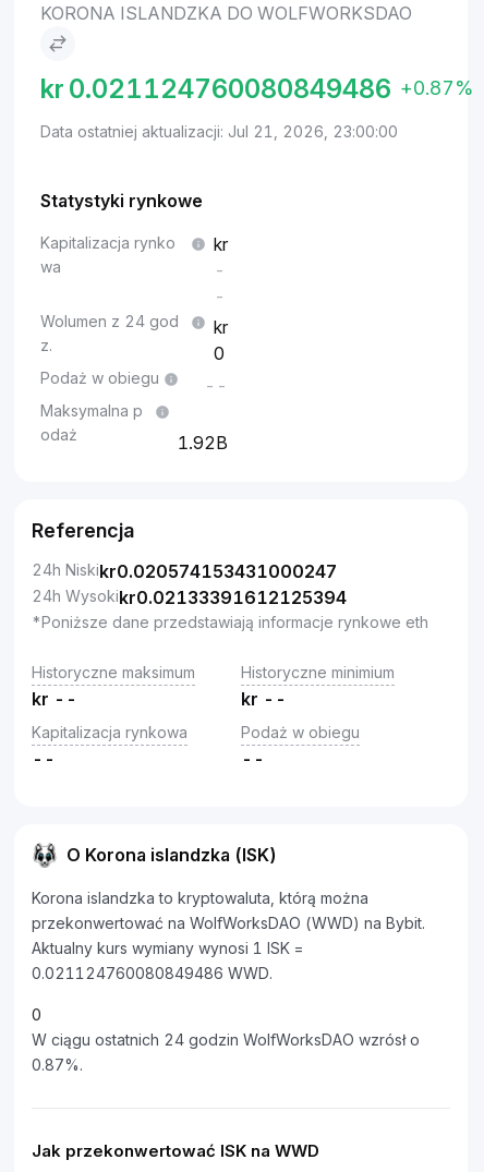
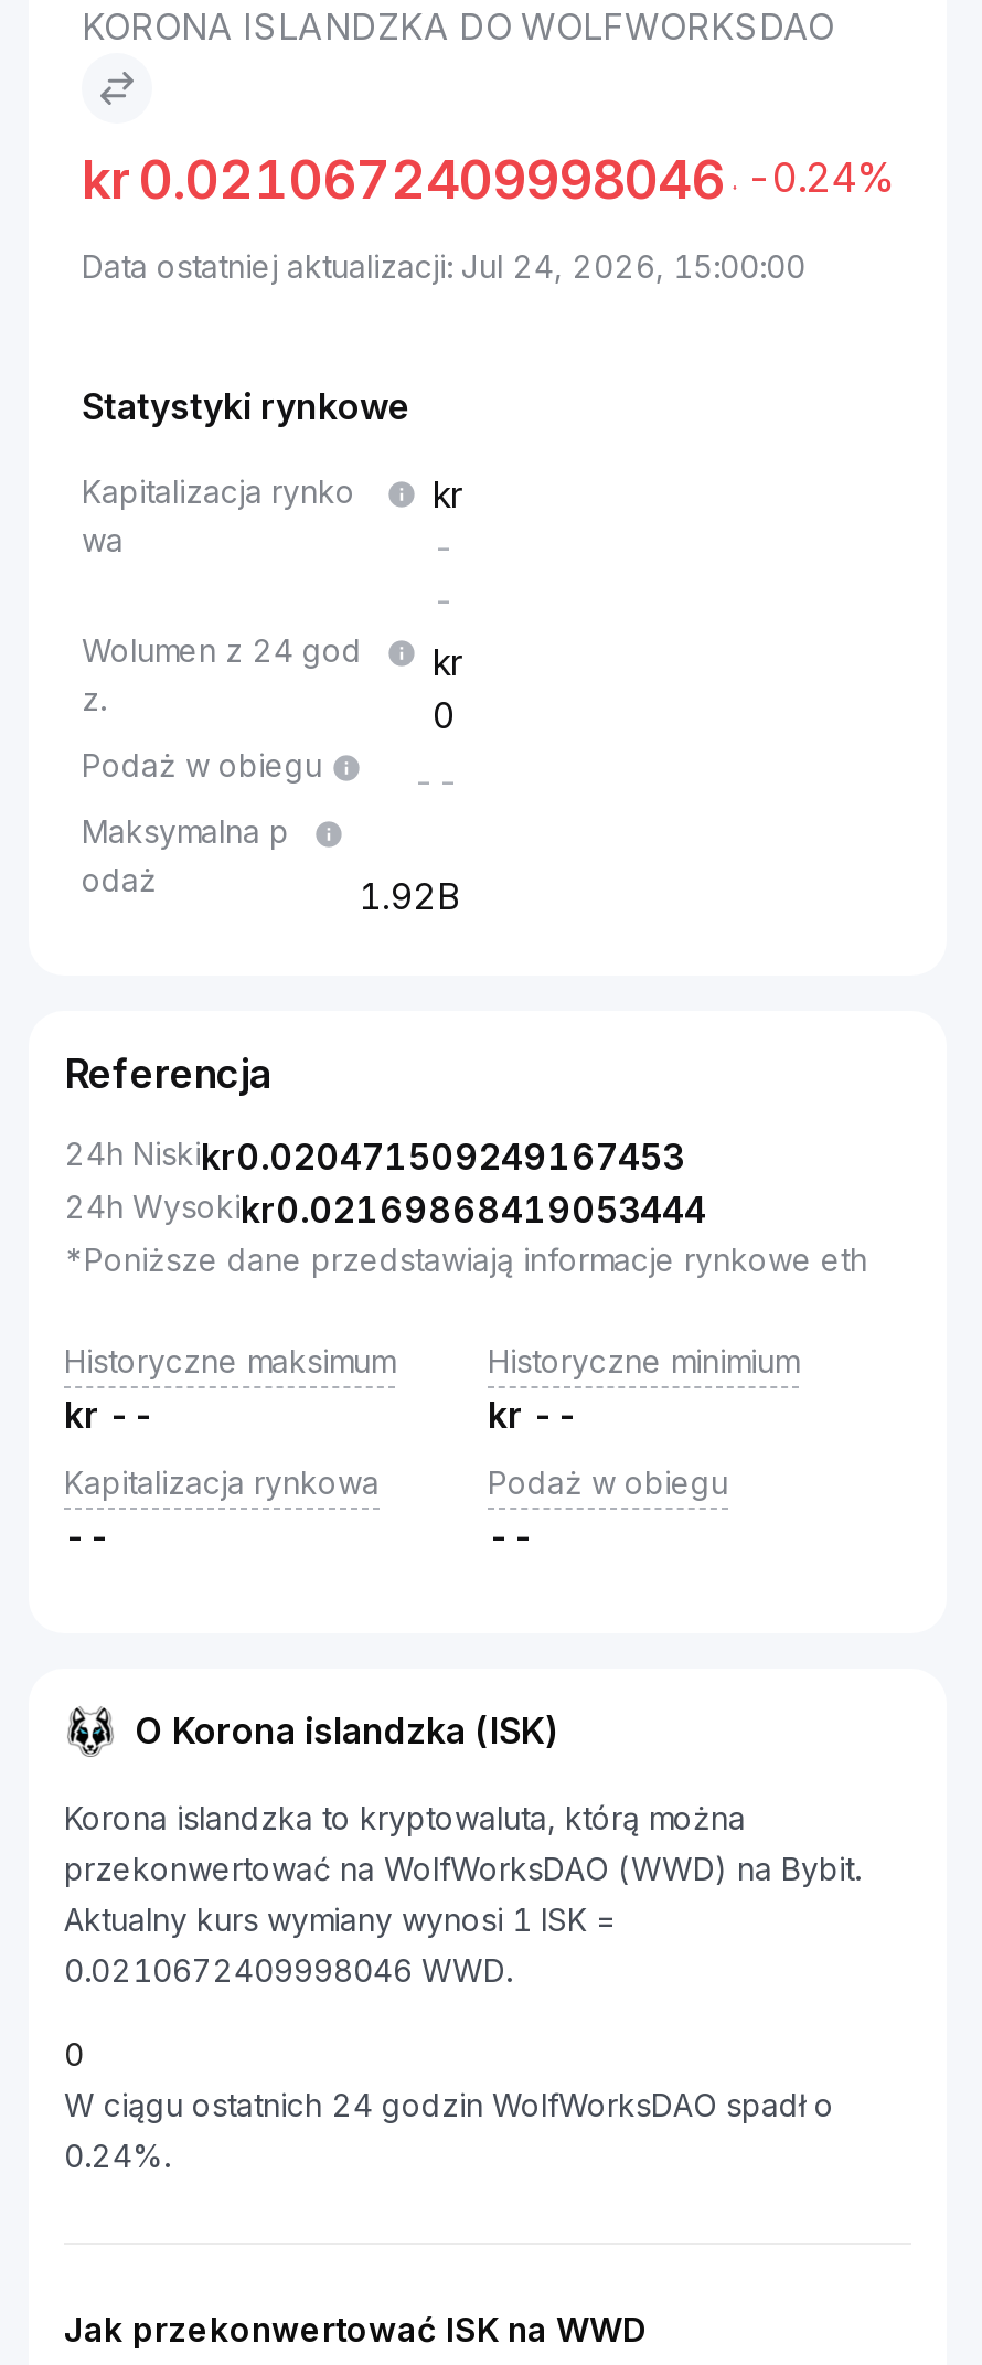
- kr 0.021124760080849486 +0.87%
+ kr 0.0210672409998046 -0.24%

- Data ostatniej aktualizacji: Jul 21, 2026, 23:00:00
+ Data ostatniej aktualizacji: Jul 24, 2026, 15:00:00

- 24h Niskikr0.020574153431000247
+ 24h Niskikr0.020471509249167453

- 24h Wysokikr0.02133391612125394
+ 24h Wysokikr0.02169868419053444

- 0.021124760080849486 WWD.
+ 0.0210672409998046 WWD.

- W ciągu ostatnich 24 godzin WolfWorksDAO wzrósł o
+ W ciągu ostatnich 24 godzin WolfWorksDAO spadł o

- 0.87%.
+ 0.24%.
